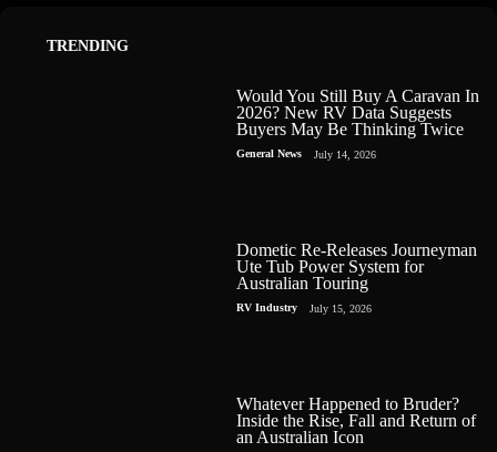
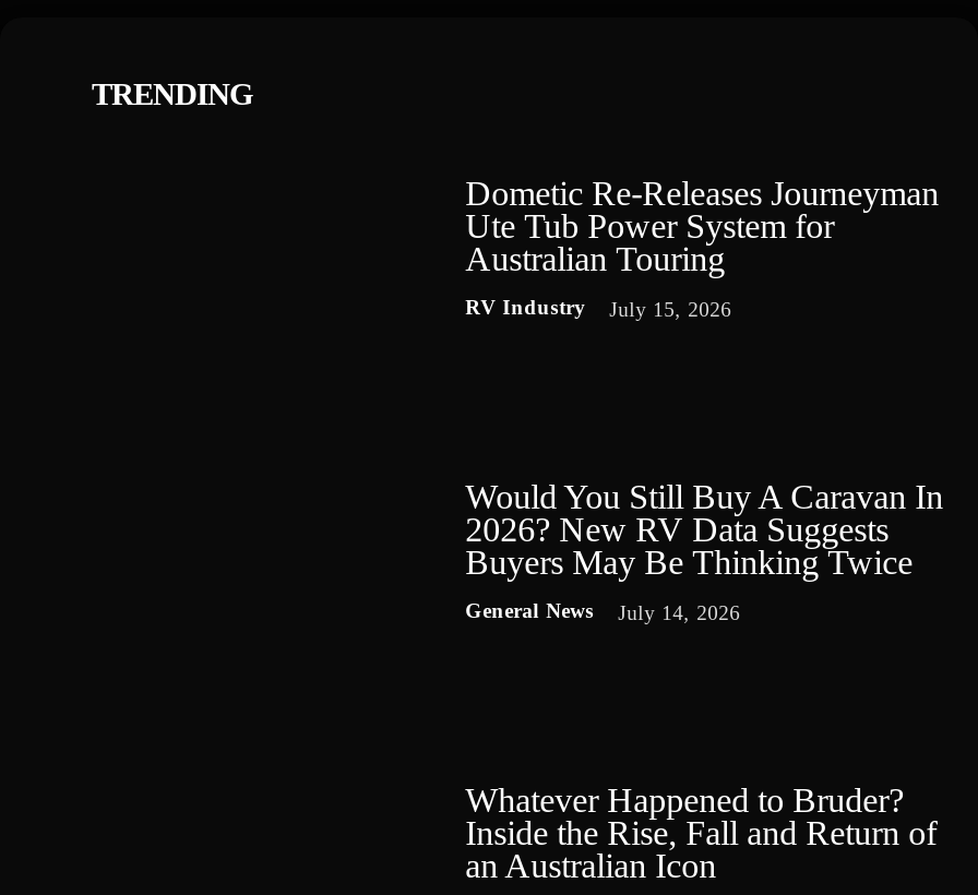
moved down: Would You Still Buy A Caravan In | 2026? New RV Data Suggests | Buyers May Be Thinking Twice | General News | July 14, 2026

moved up: Dometic Re-Releases Journeyman | Ute Tub Power System for | Australian Touring | RV Industry | July 15, 2026
